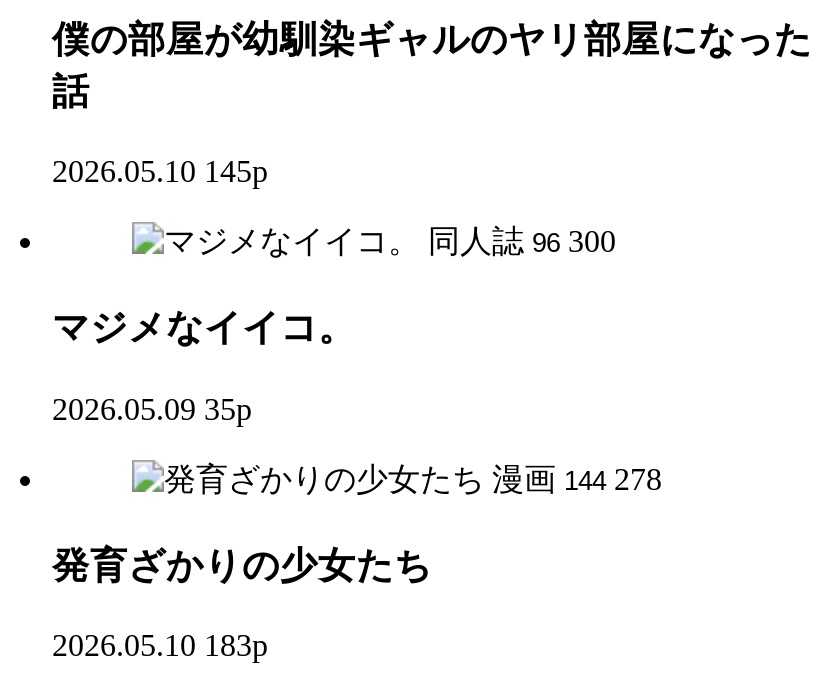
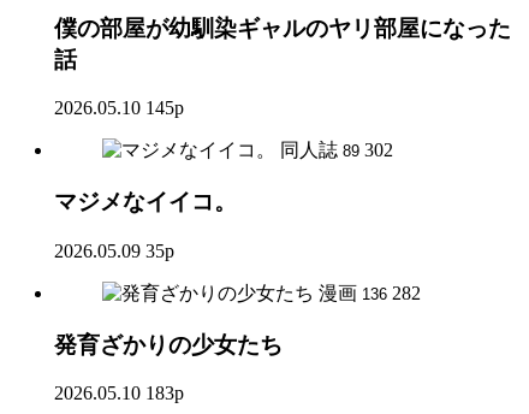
- 同人誌 96 300
+ 同人誌 89 302

- 漫画 144 278
+ 漫画 136 282
